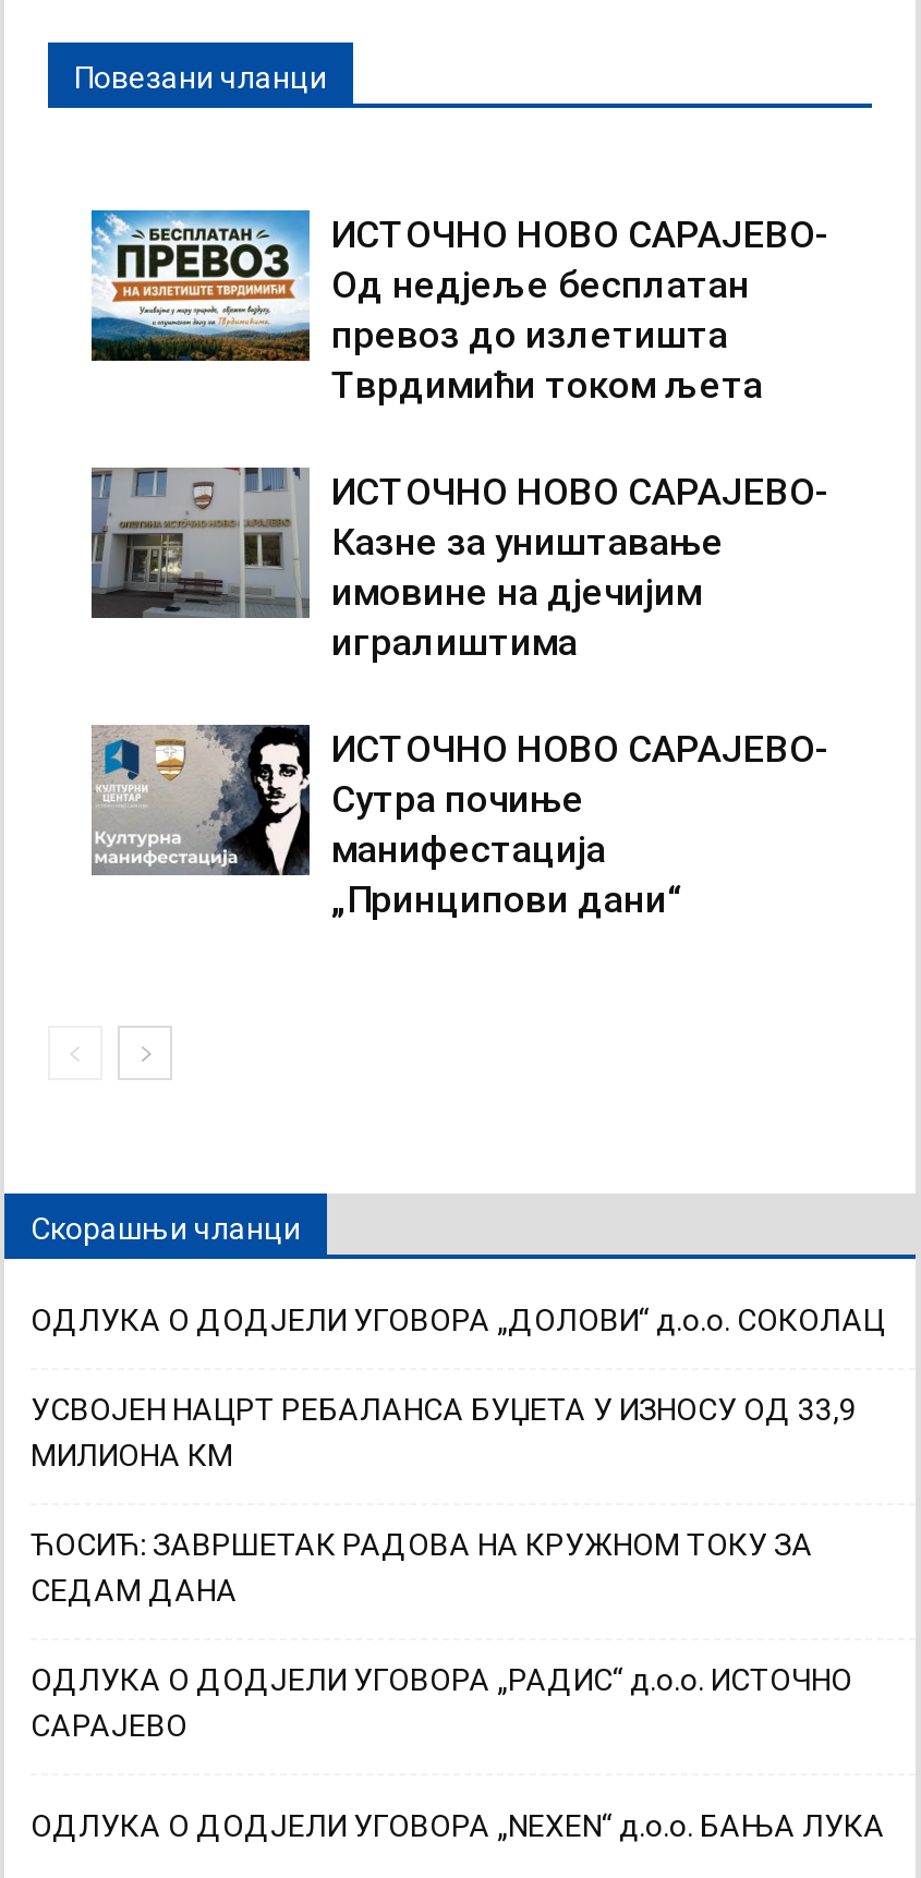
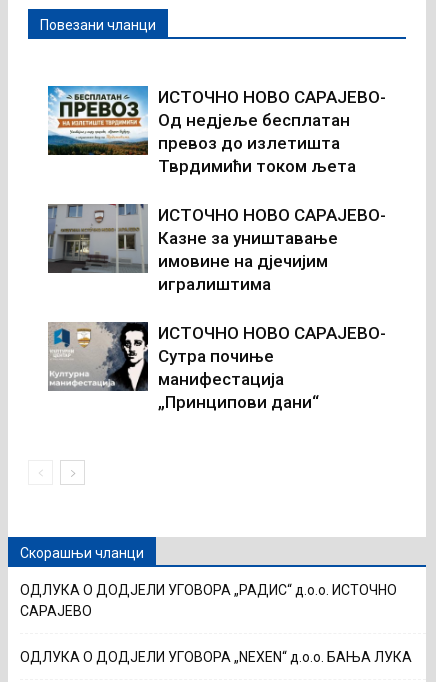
- ОДЛУКА О ДОДЈЕЛИ УГОВОРА „ДОЛОВИ“ д.о.о. СОКОЛАЦ
- УСВОЈЕН НАЦРТ РЕБАЛАНСА БУЏЕТА У ИЗНОСУ ОД 33,9
- МИЛИОНА КМ
- ЋОСИЋ: ЗАВРШЕТАК РАДОВА НА КРУЖНОМ ТОКУ ЗА
- СЕДАМ ДАНА
